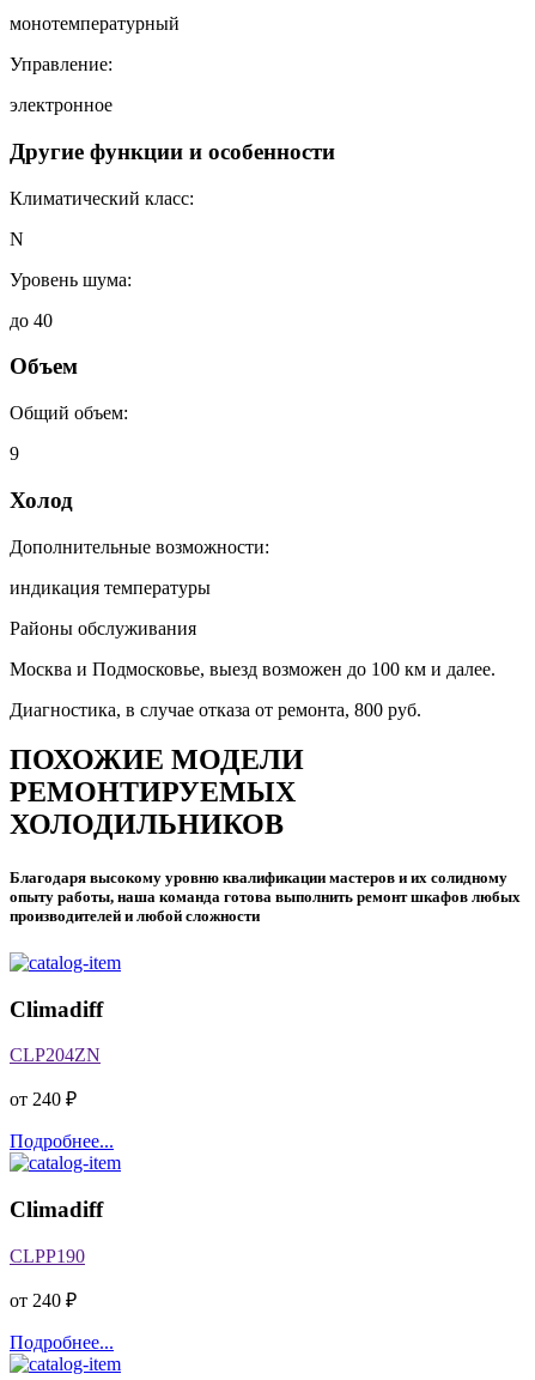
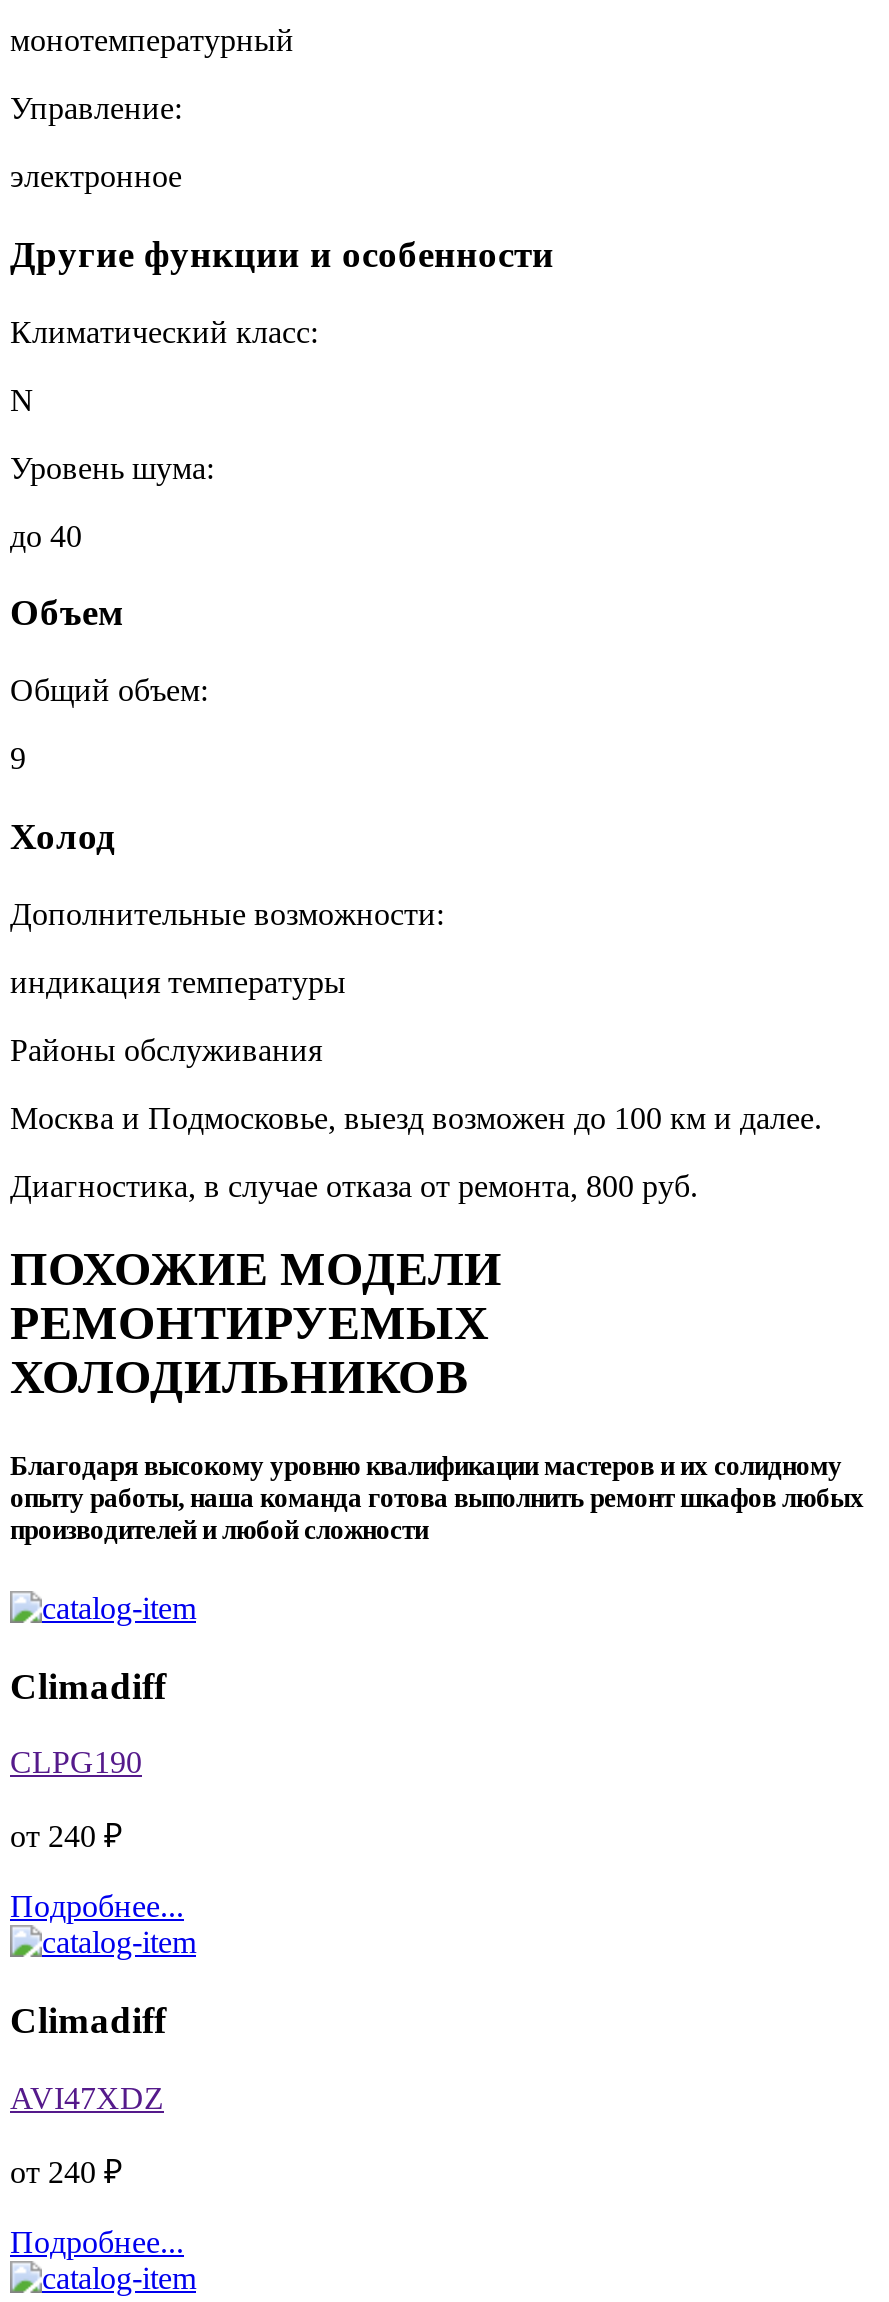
- CLP204ZN
+ CLPG190

- CLPP190
+ AVI47XDZ
